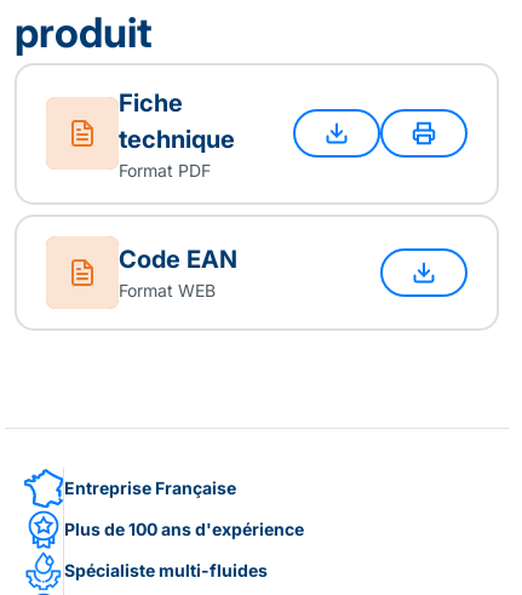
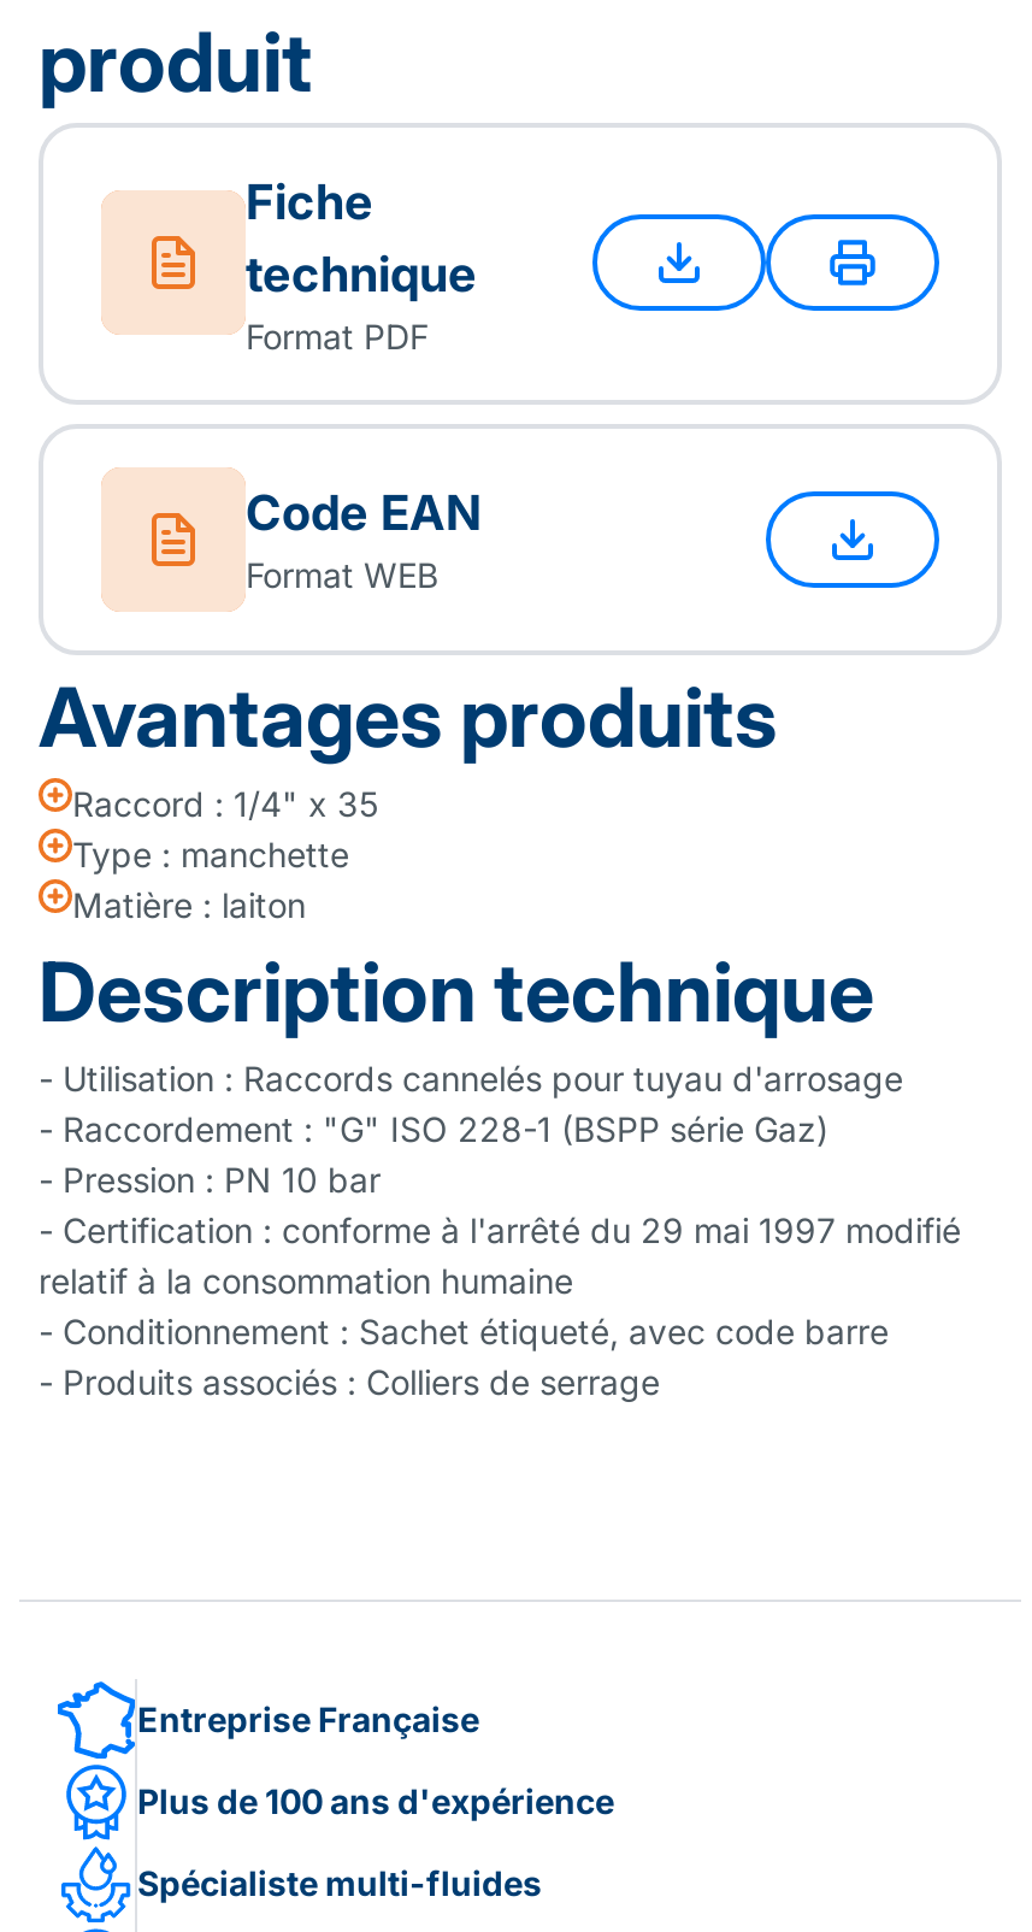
+ Avantages produits
+ Raccord : 1/4" x 35
+ Type : manchette
+ Matière : laiton
+ Description technique
+ - Utilisation : Raccords cannelés pour tuyau d'arrosage
+ - Raccordement : "G" ISO 228-1 (BSPP série Gaz)
+ - Pression : PN 10 bar
+ - Certification : conforme à l'arrêté du 29 mai 1997 modifié
+ relatif à la consommation humaine
+ - Conditionnement : Sachet étiqueté, avec code barre
+ - Produits associés : Colliers de serrage
